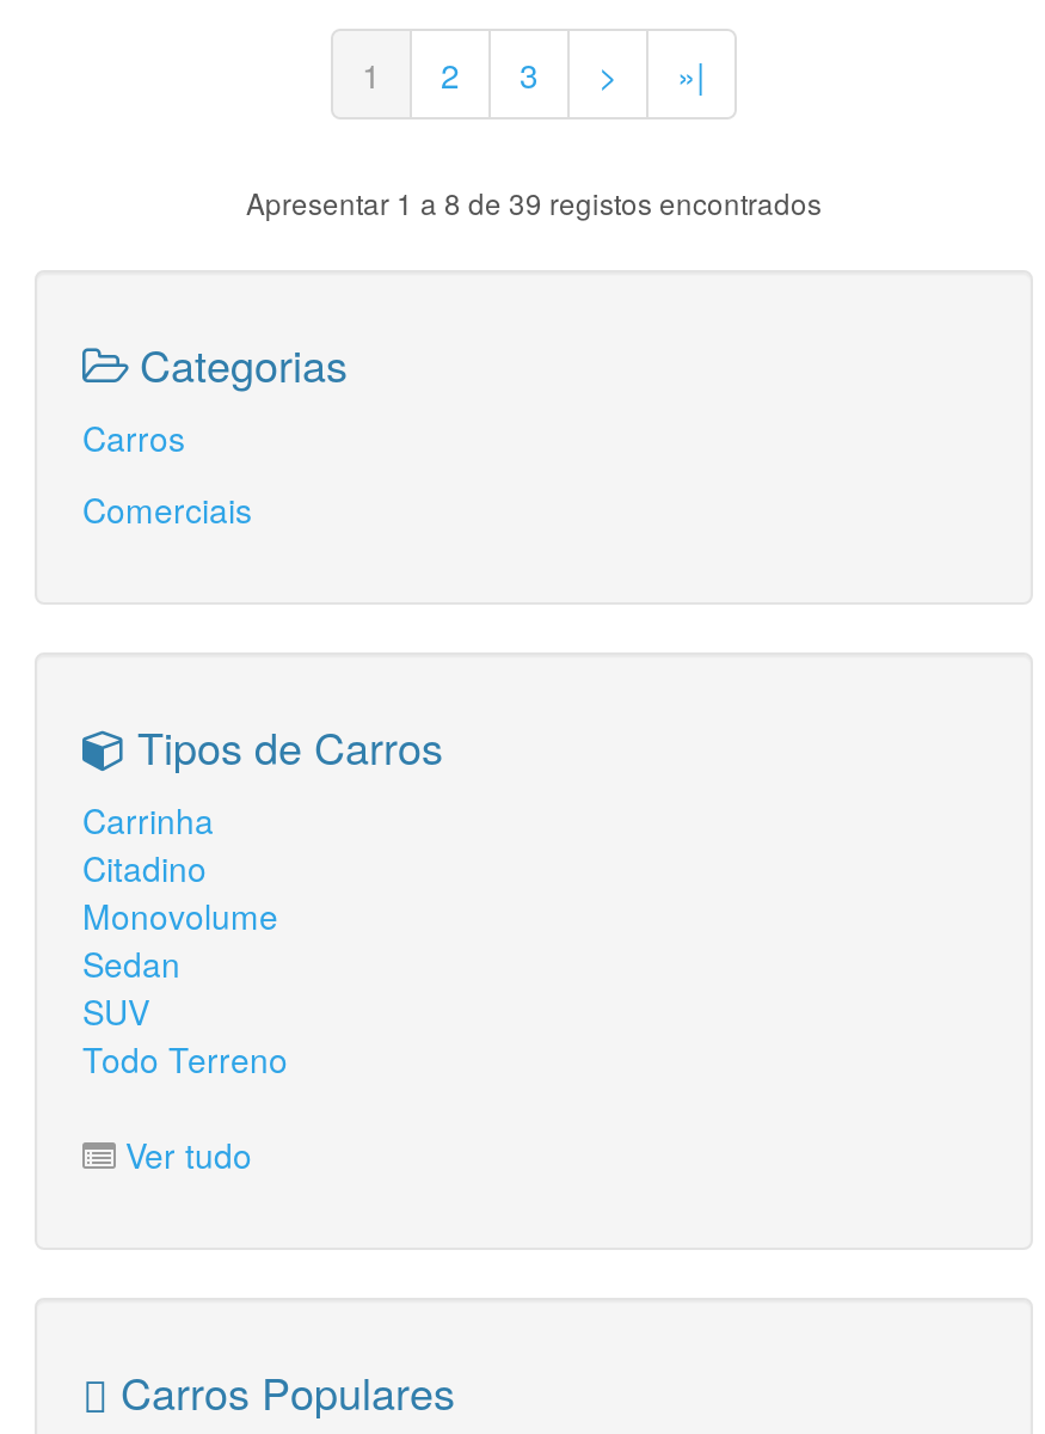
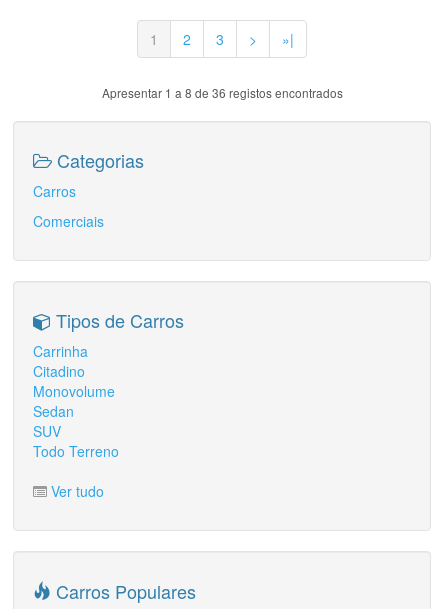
- Apresentar 1 a 8 de 39 registos encontrados
+ Apresentar 1 a 8 de 36 registos encontrados
